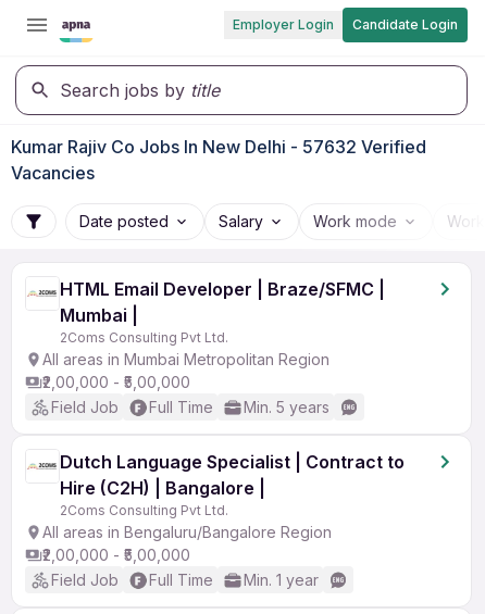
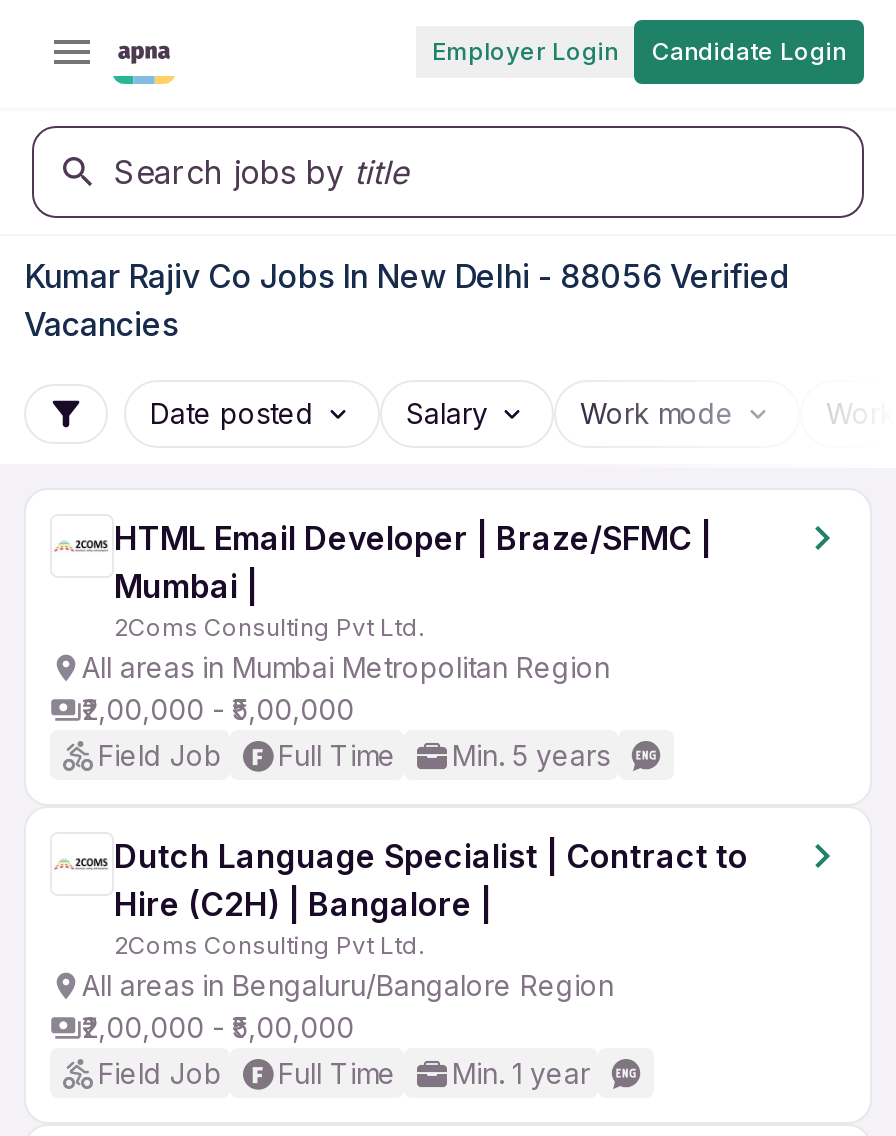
- Kumar Rajiv Co Jobs In New Delhi - 57632 Verified
+ Kumar Rajiv Co Jobs In New Delhi - 88056 Verified
